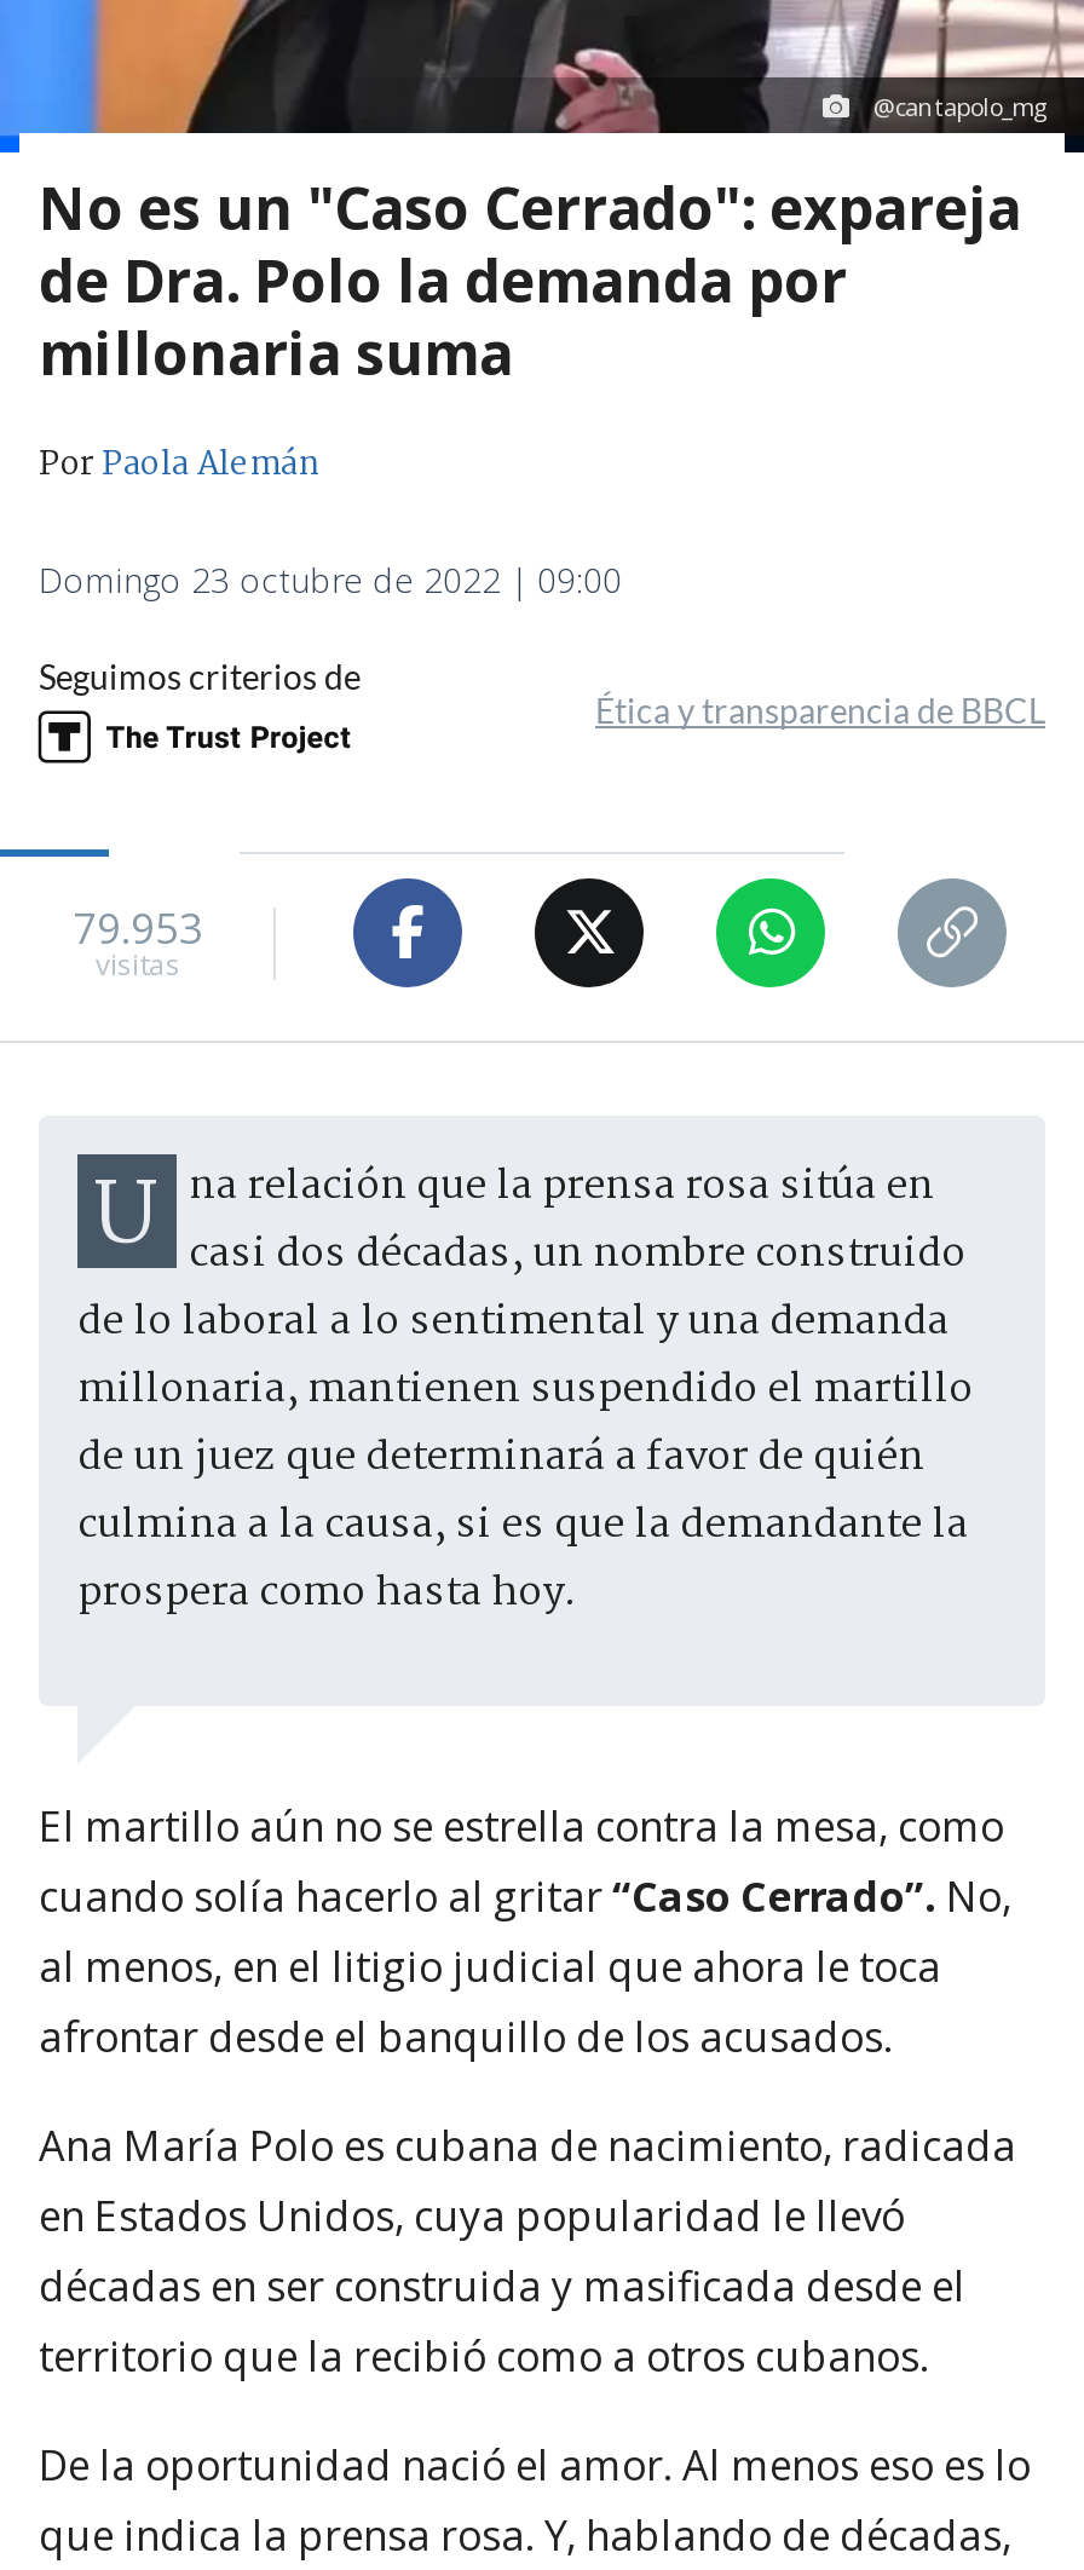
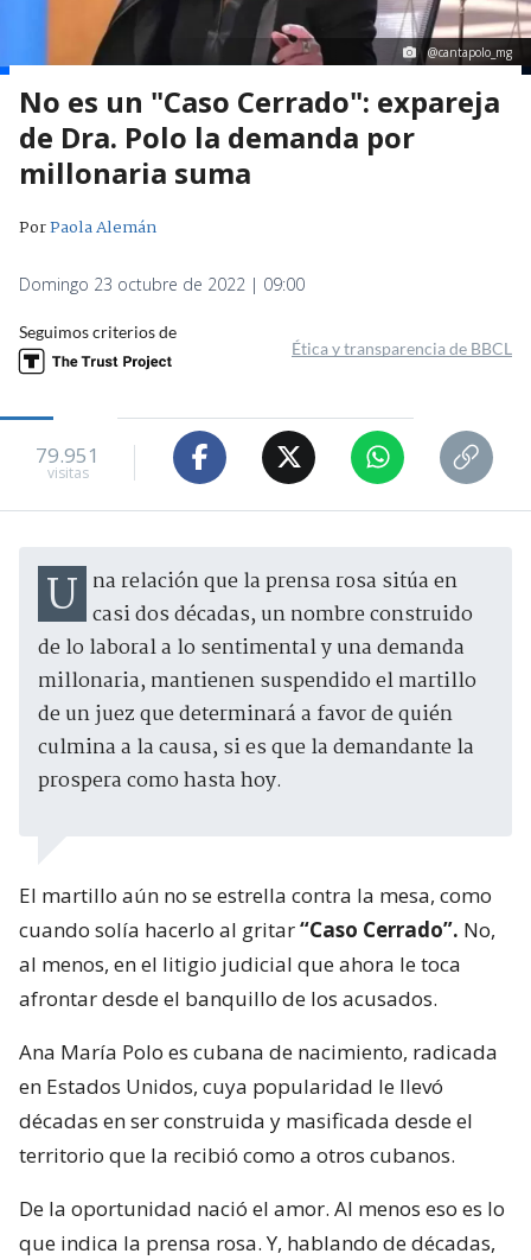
- 79.953
+ 79.951
